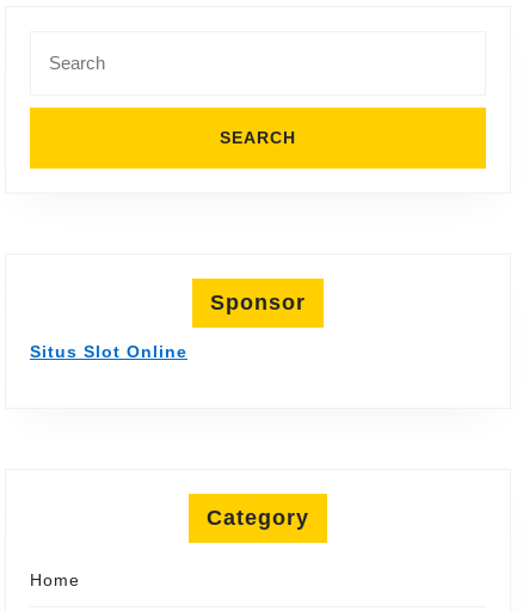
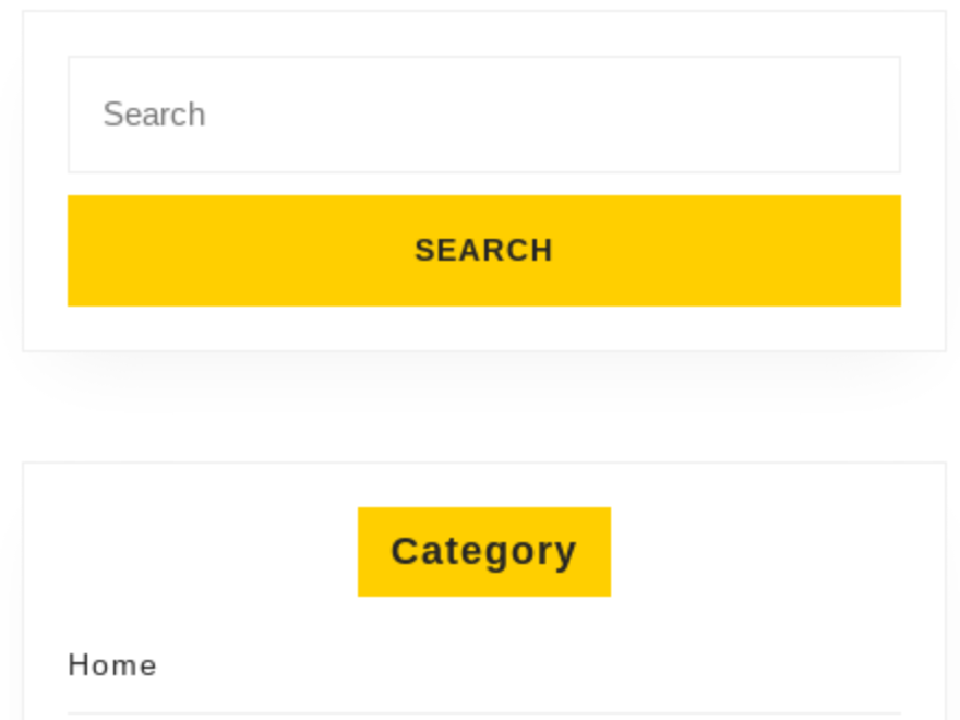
- Sponsor
- Situs Slot Online
